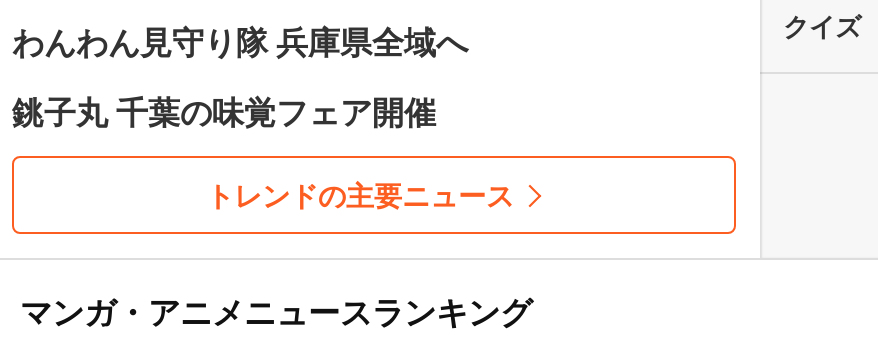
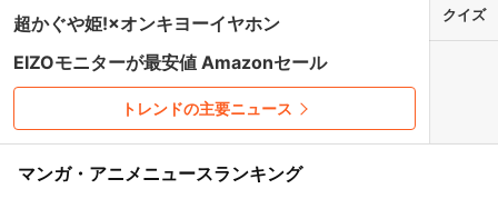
- わんわん見守り隊 兵庫県全域へ
+ 超かぐや姫!×オンキヨーイヤホン

- 銚子丸 千葉の味覚フェア開催
+ EIZOモニターが最安値 Amazonセール
